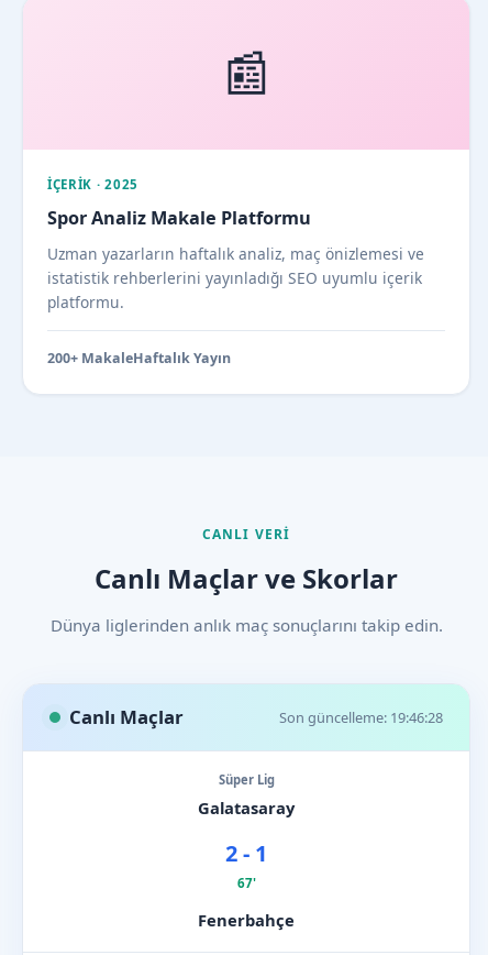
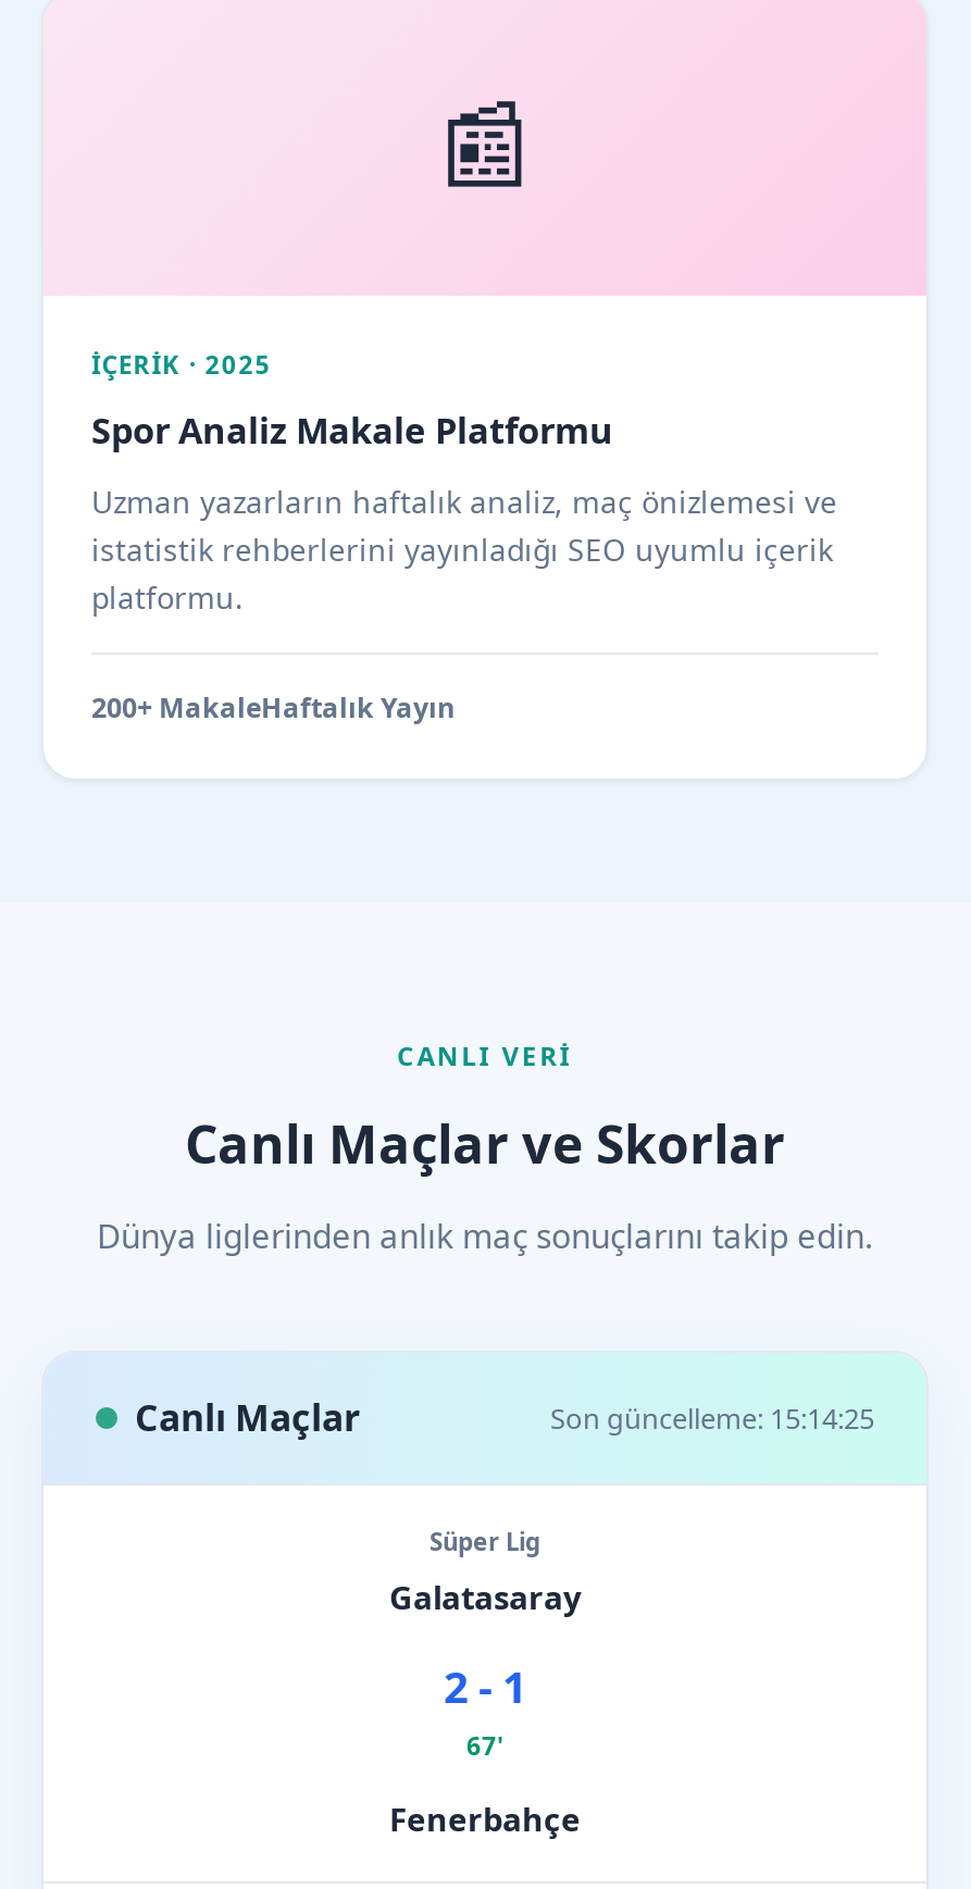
- Son güncelleme: 19:46:28
+ Son güncelleme: 15:14:25
